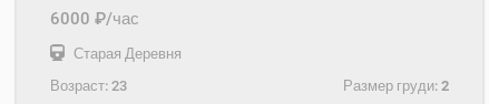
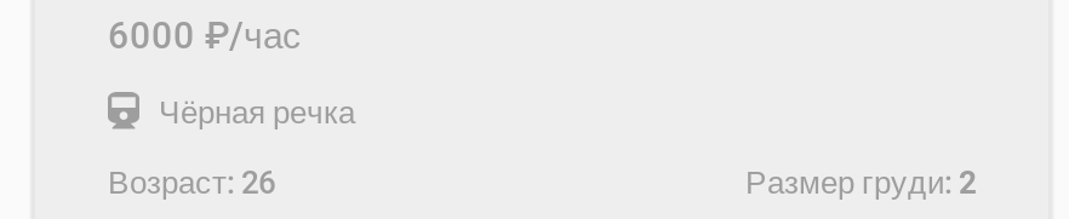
- Старая Деревня
+ Чёрная речка

- Возраст: 23
+ Возраст: 26
